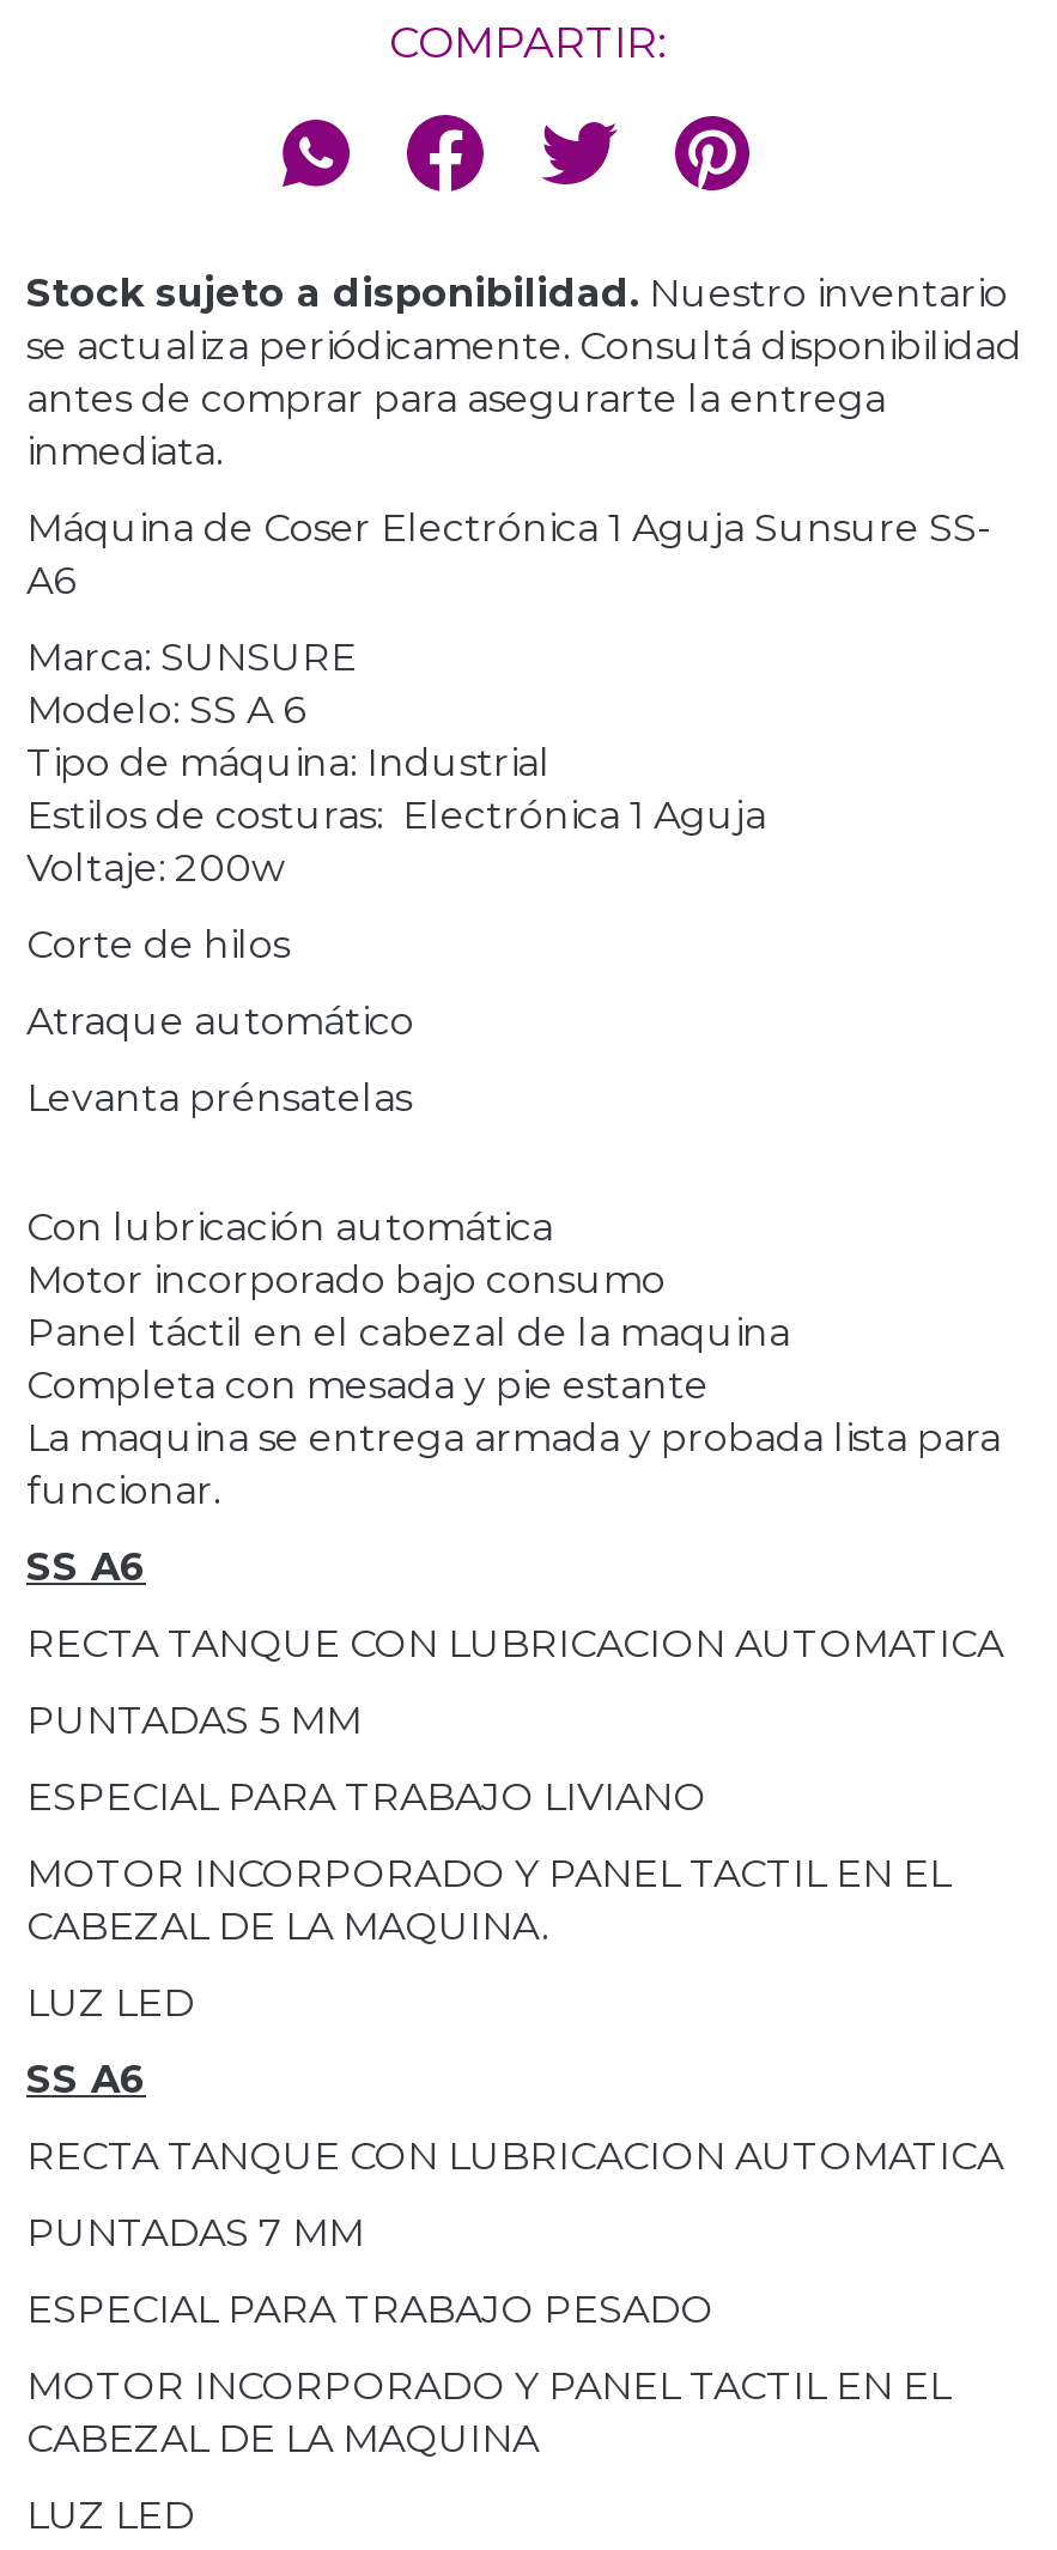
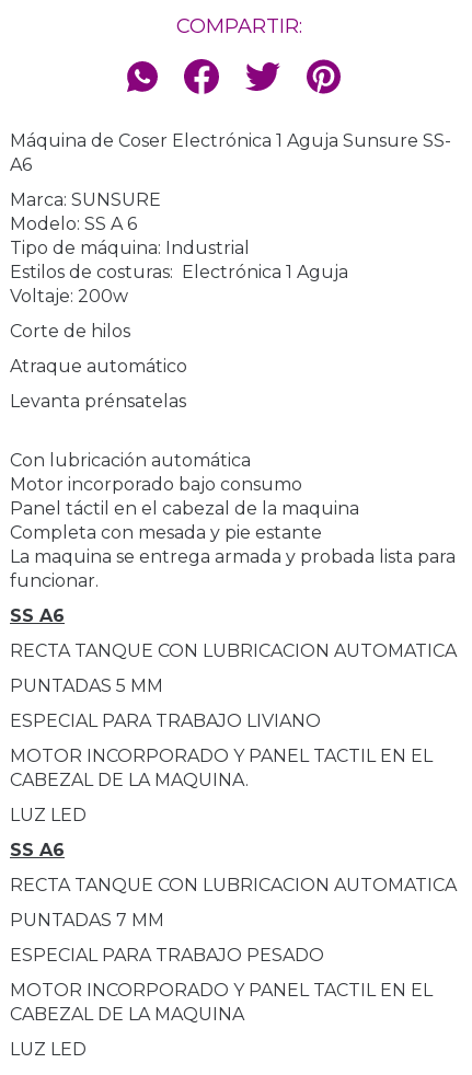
- Stock sujeto a disponibilidad. Nuestro inventario
- se actualiza periódicamente. Consultá disponibilidad
- antes de comprar para asegurarte la entrega
- inmediata.
